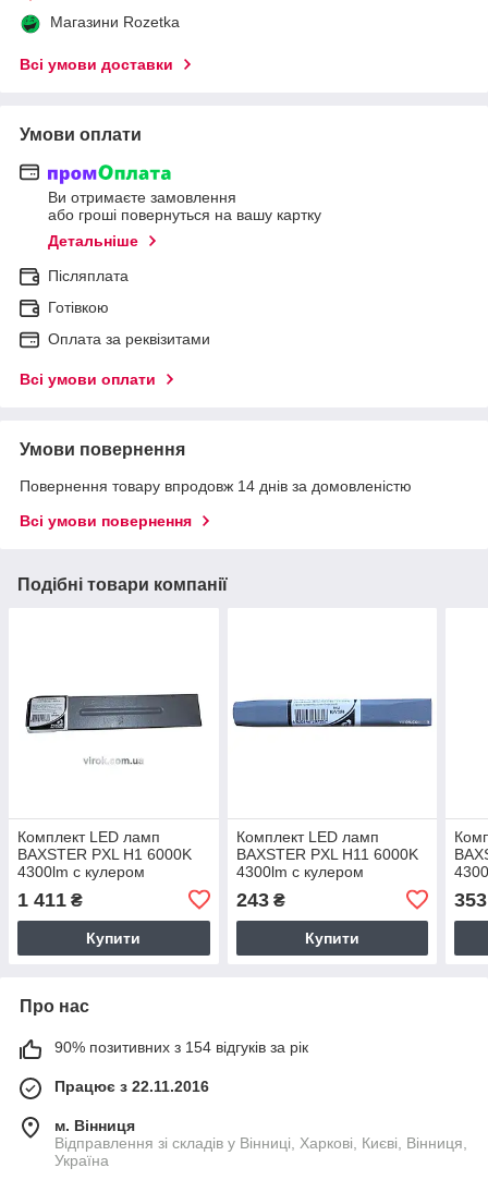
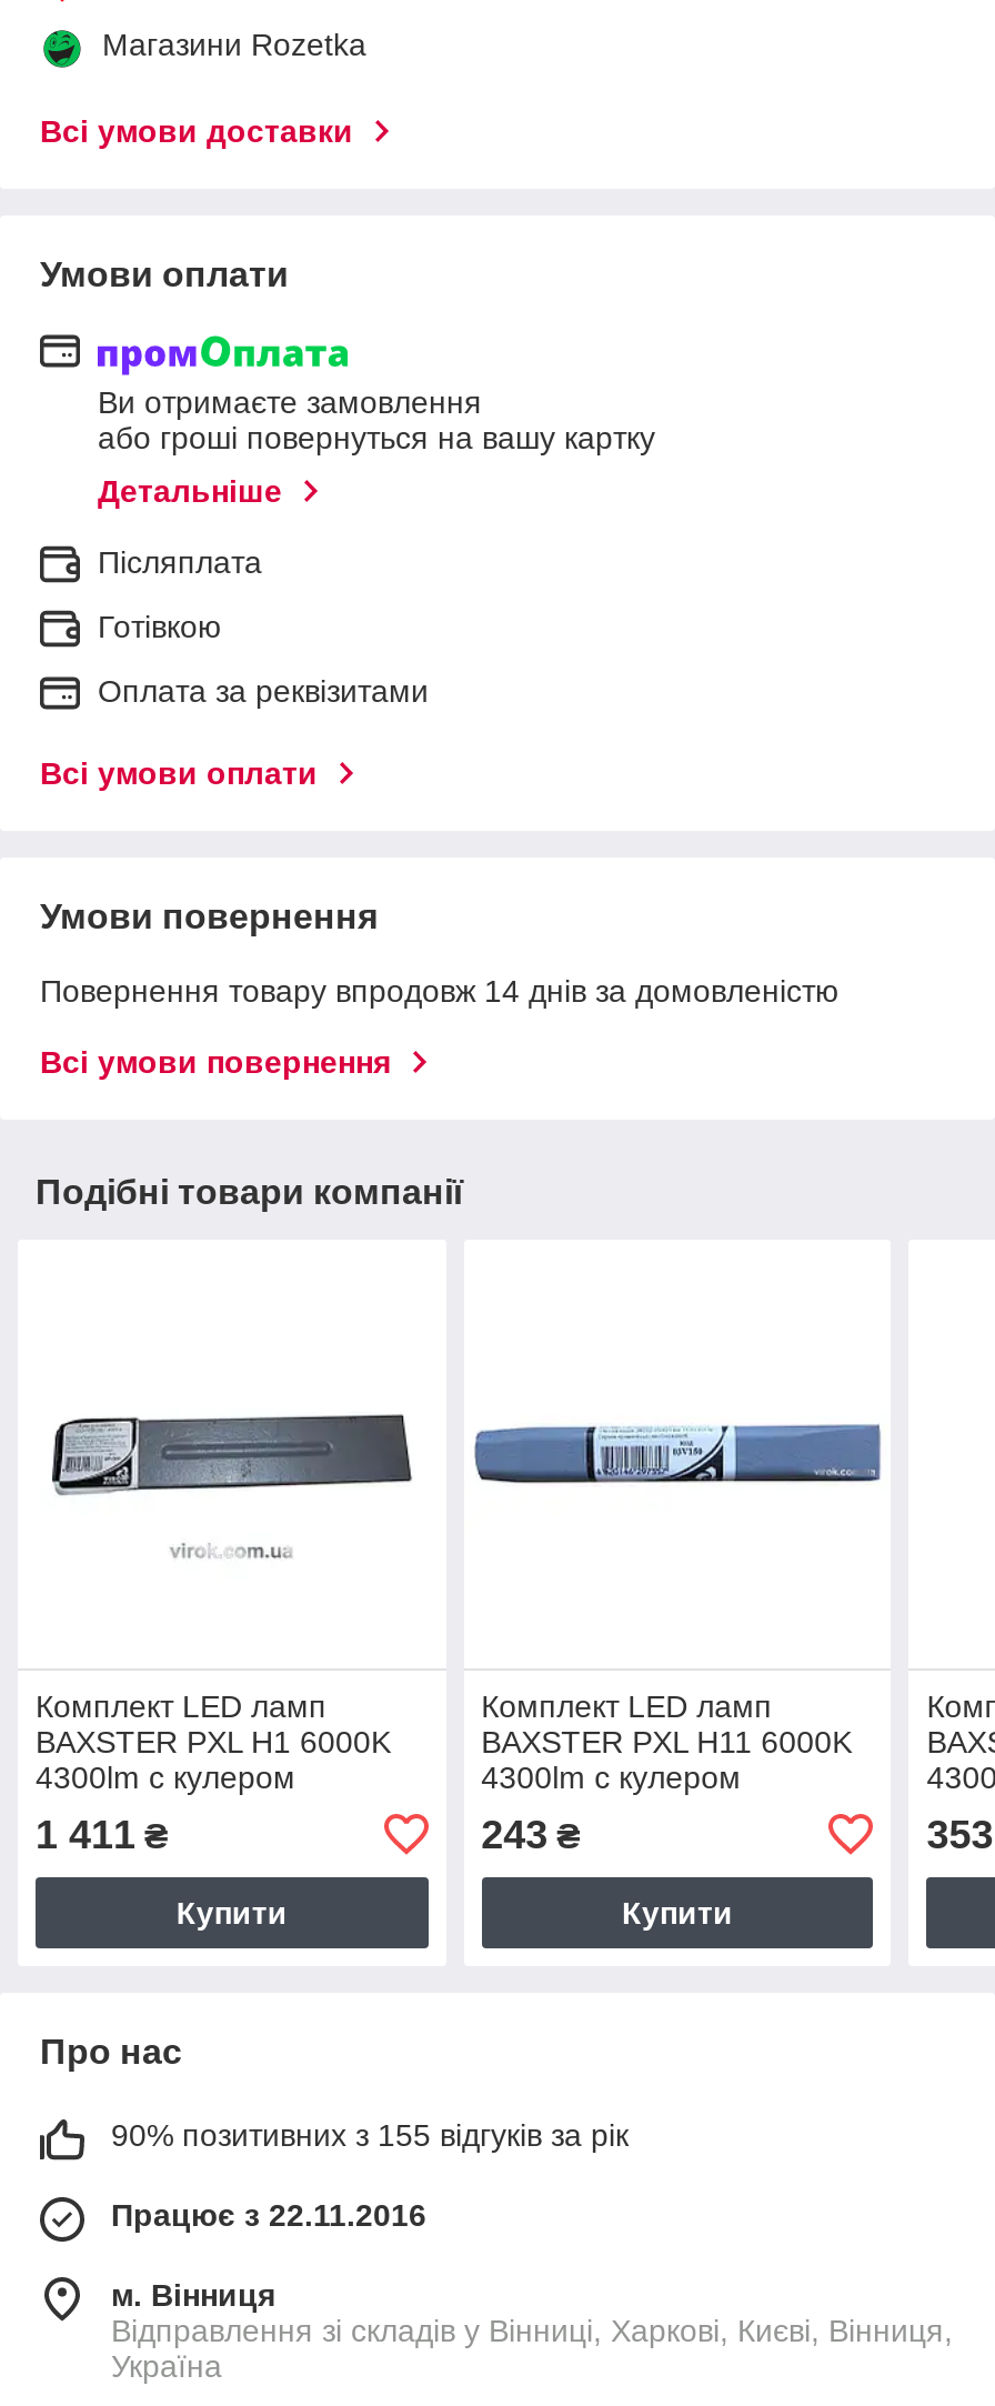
- 90% позитивних з 154 відгуків за рік
+ 90% позитивних з 155 відгуків за рік
